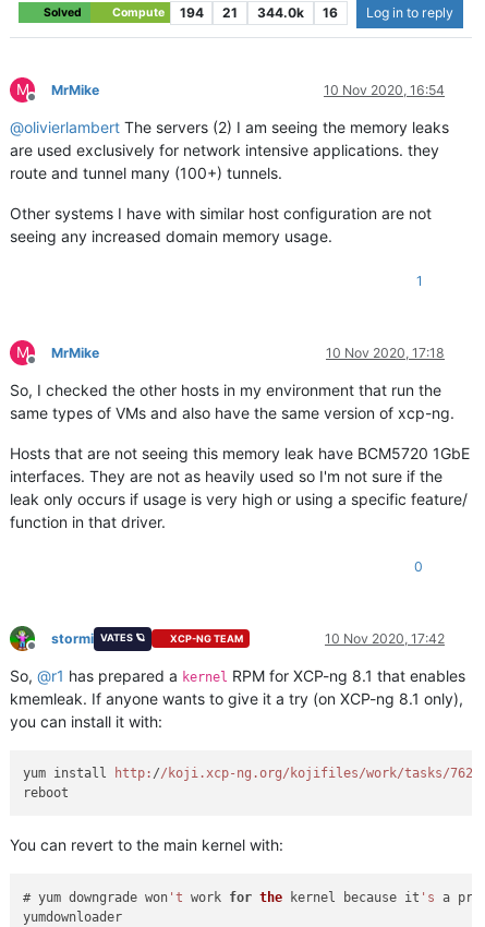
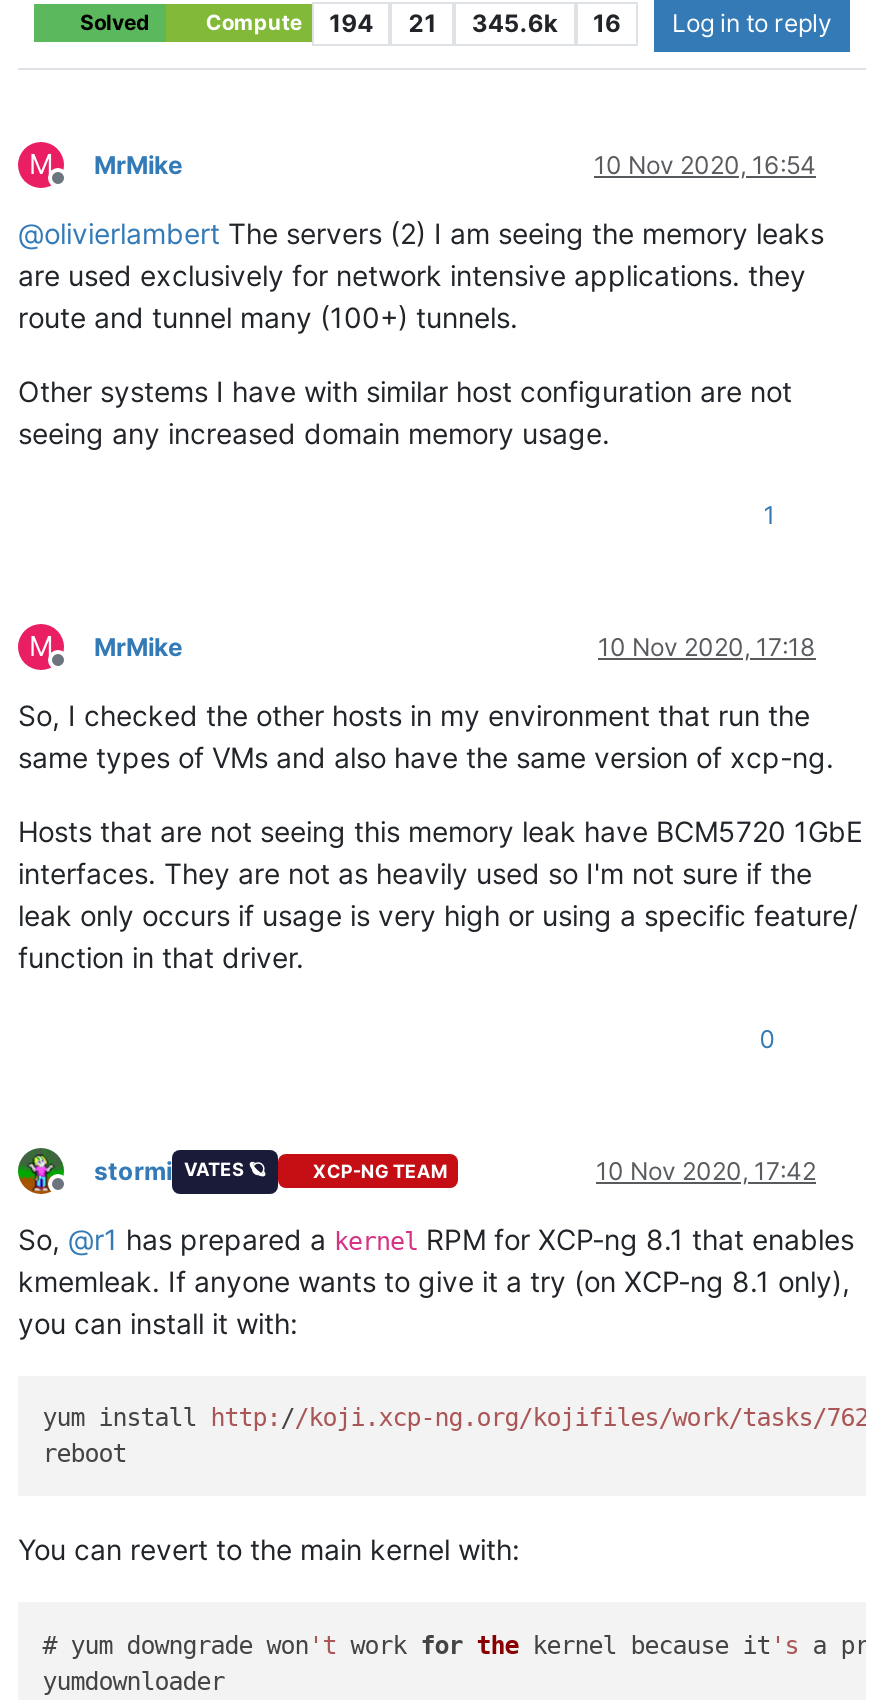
- Solved Compute 194 21 344.0k 16 Log in to reply
+ Solved Compute 194 21 345.6k 16 Log in to reply
